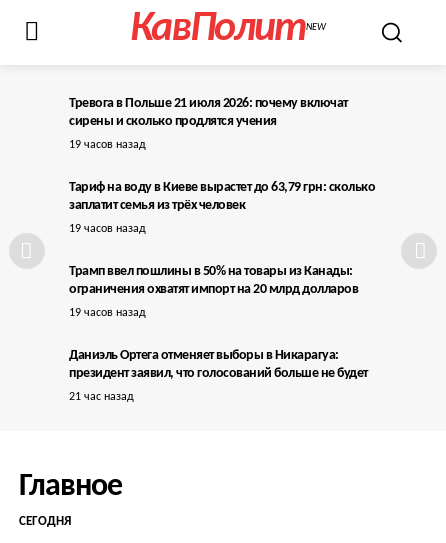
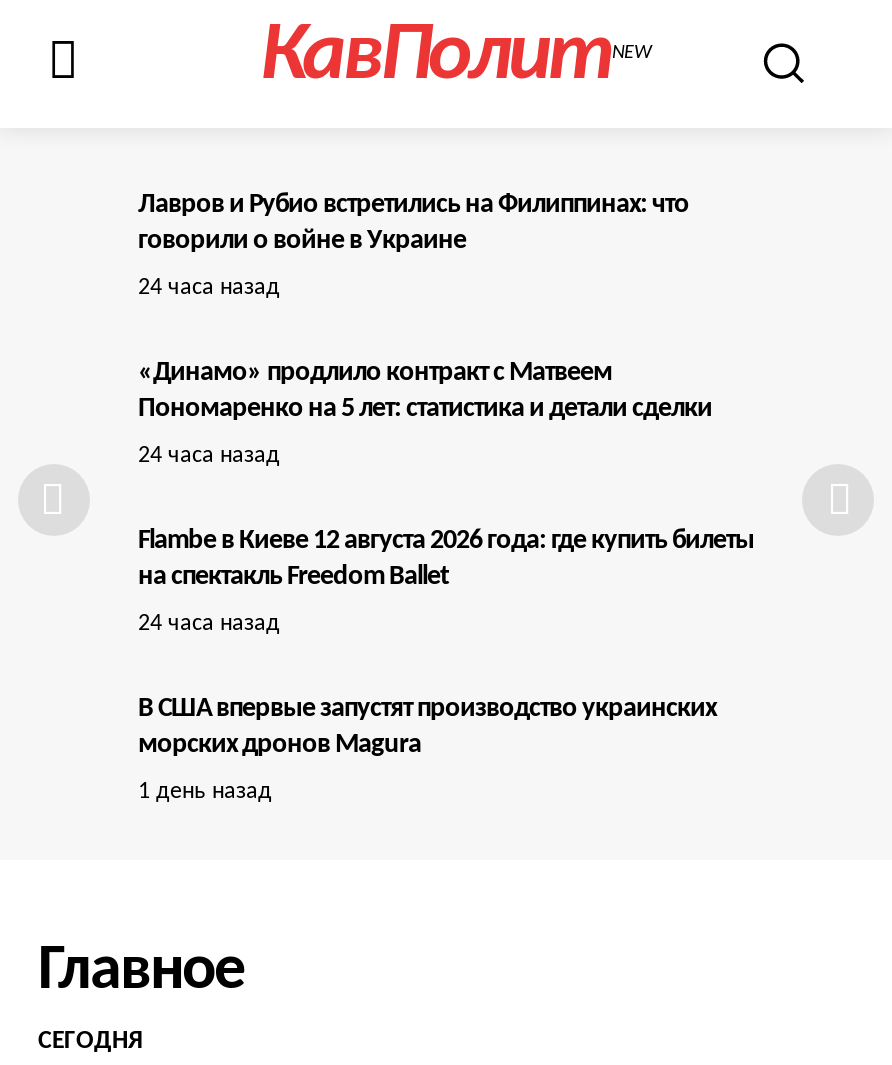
- Тревога в Польше 21 июля 2026: почему включат
- сирены и сколько продлятся учения
+ Лавров и Рубио встретились на Филиппинах: что
+ говорили о войне в Украине

- 19 часов назад
+ 24 часа назад

- Тариф на воду в Киеве вырастет до 63,79 грн: сколько
- заплатит семья из трёх человек
+ «Динамо» продлило контракт с Матвеем
+ Пономаренко на 5 лет: статистика и детали сделки

- 19 часов назад
+ 24 часа назад

- Трамп ввел пошлины в 50% на товары из Канады:
- ограничения охватят импорт на 20 млрд долларов
+ Flambe в Киеве 12 августа 2026 года: где купить билеты
+ на спектакль Freedom Ballet

- 19 часов назад
+ 24 часа назад

- Даниэль Ортега отменяет выборы в Никарагуа:
- президент заявил, что голосований больше не будет
+ В США впервые запустят производство украинских
+ морских дронов Magura

- 21 час назад
+ 1 день назад
